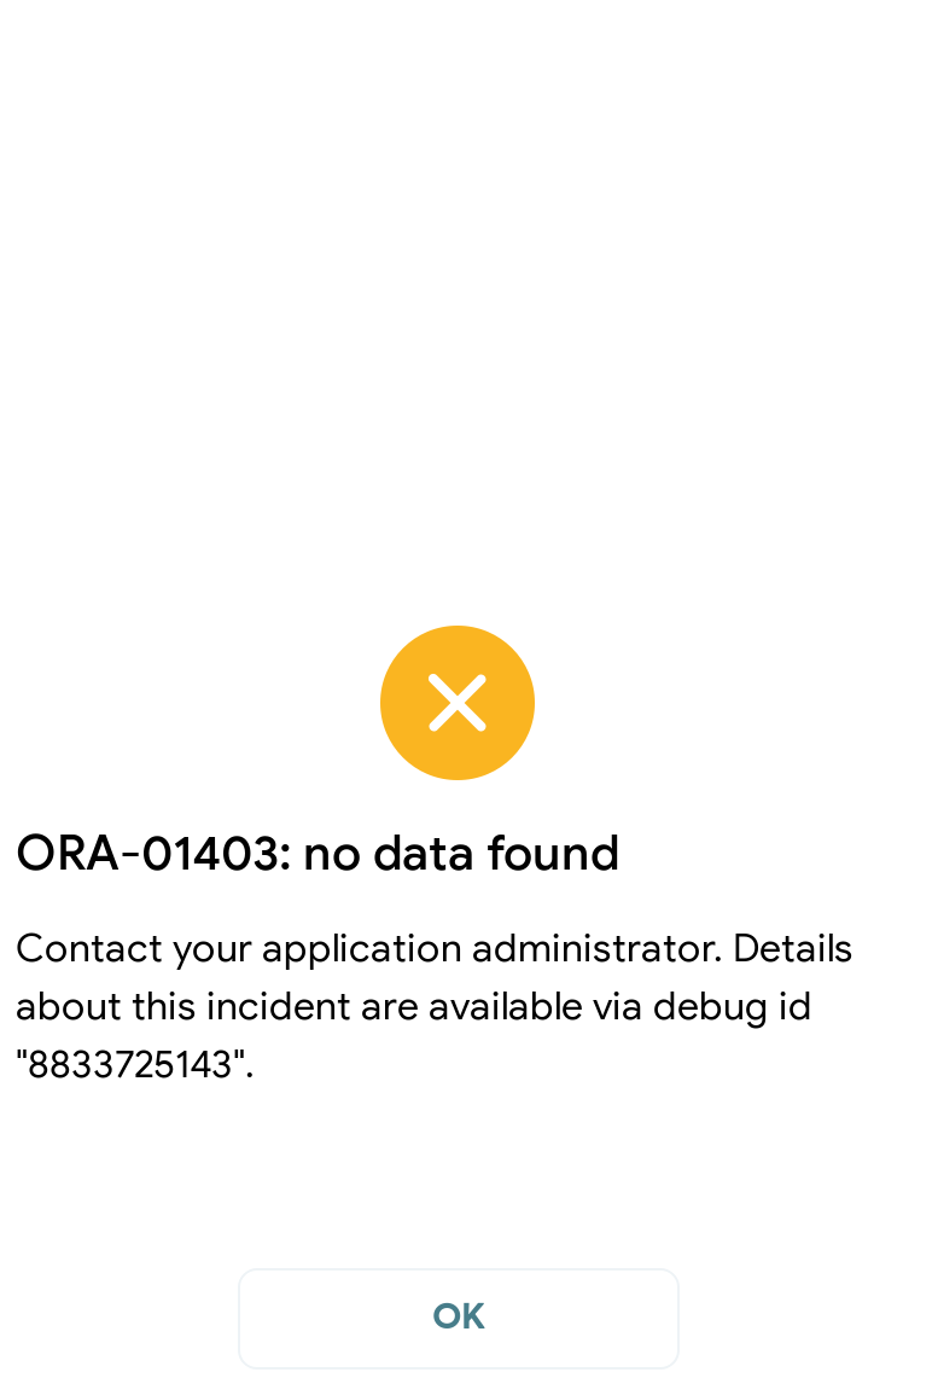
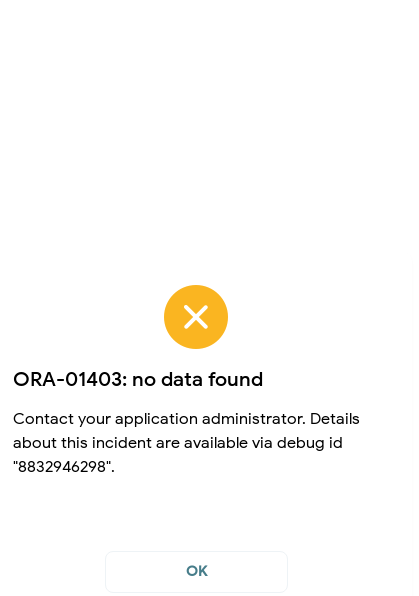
- "8833725143".
+ "8832946298".
